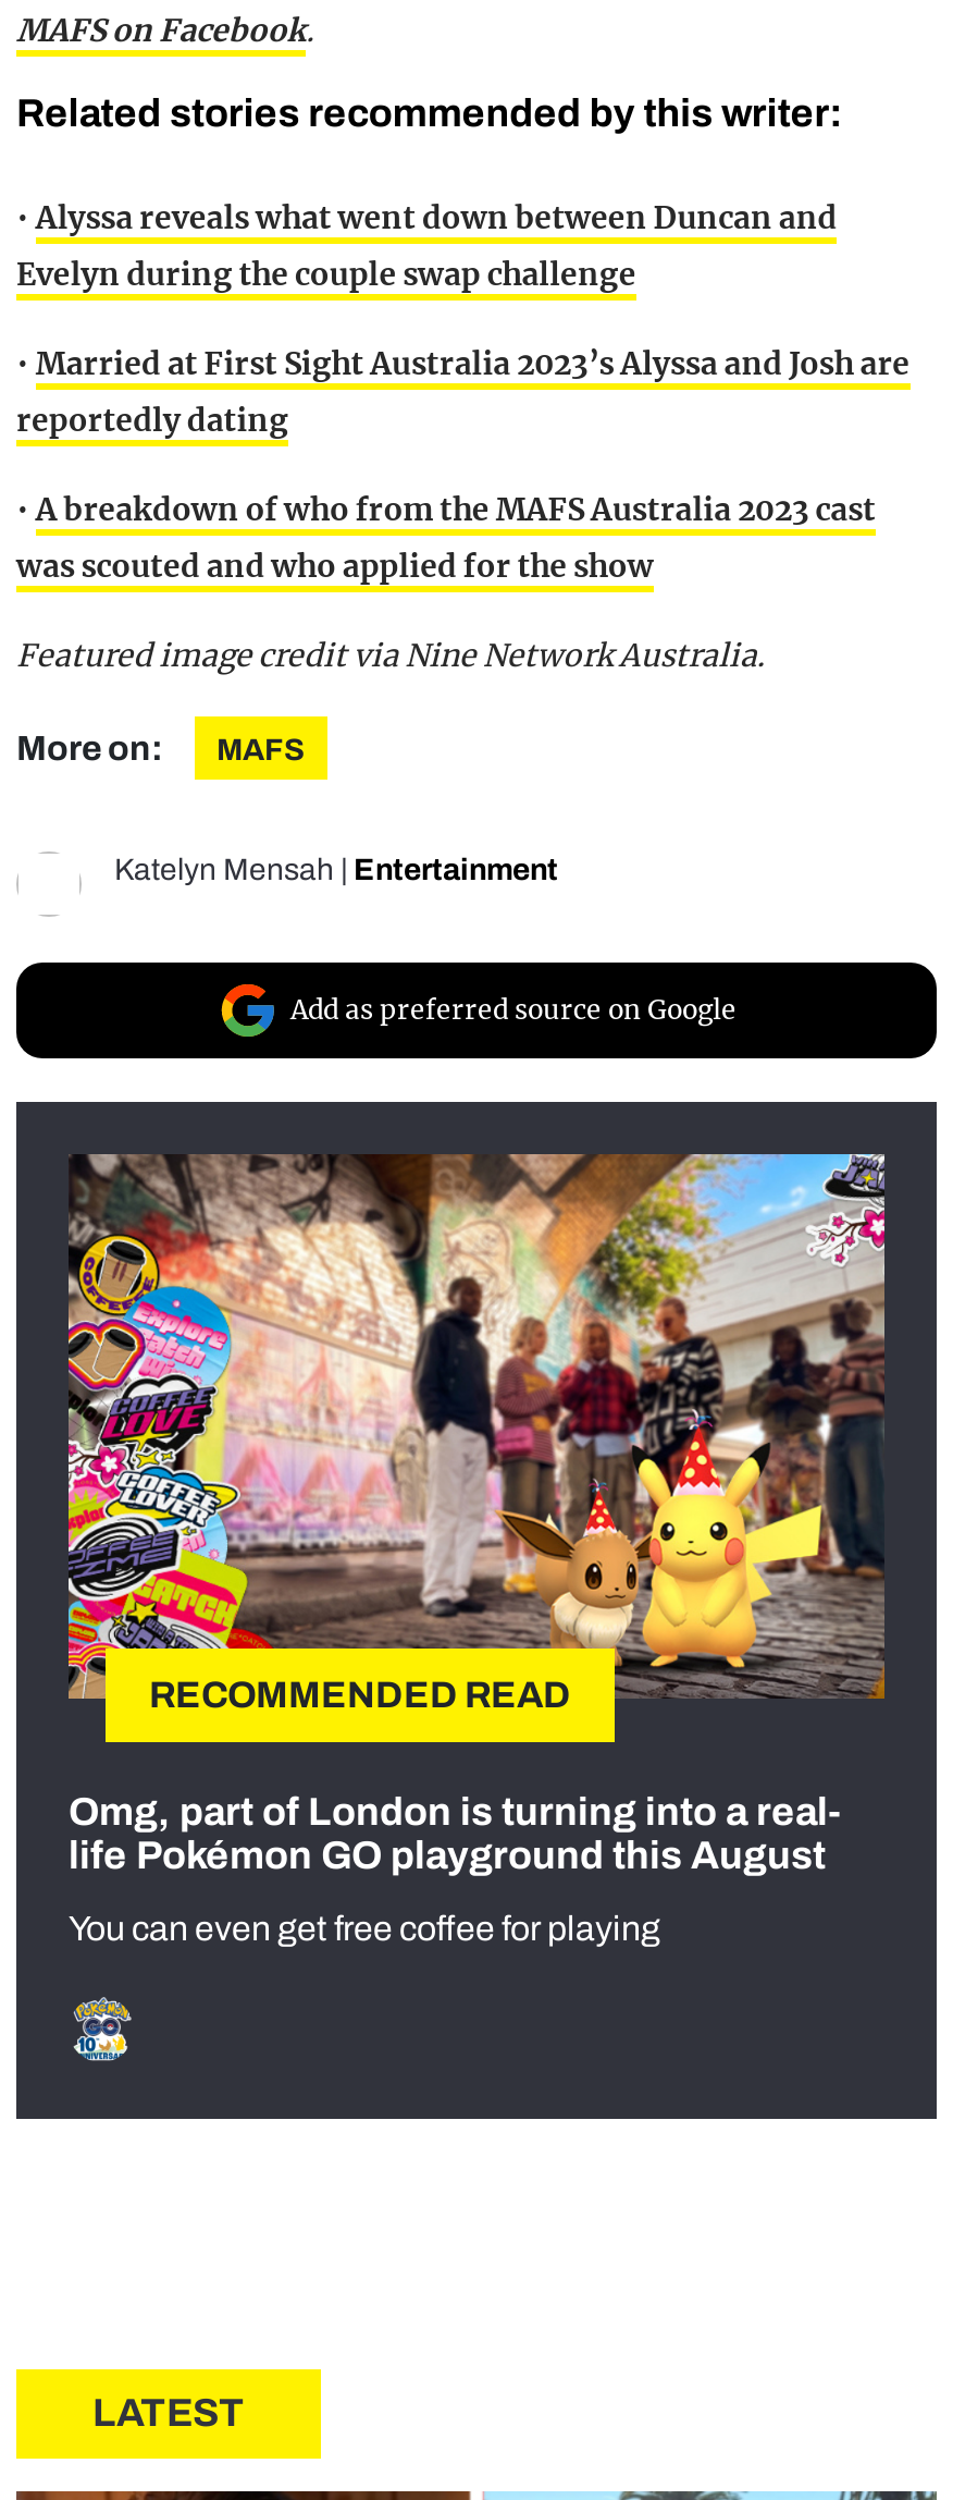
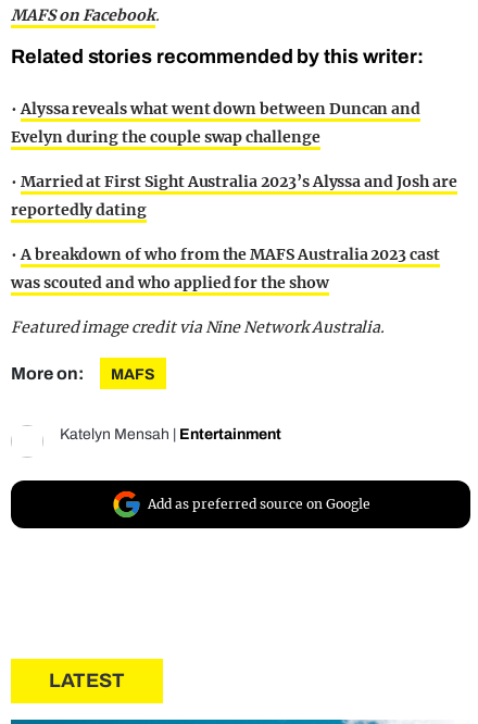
- [image]
- RECOMMENDED READ
- Omg, part of London is turning into a real-
- life Pokémon GO playground this August
- You can even get free coffee for playing
